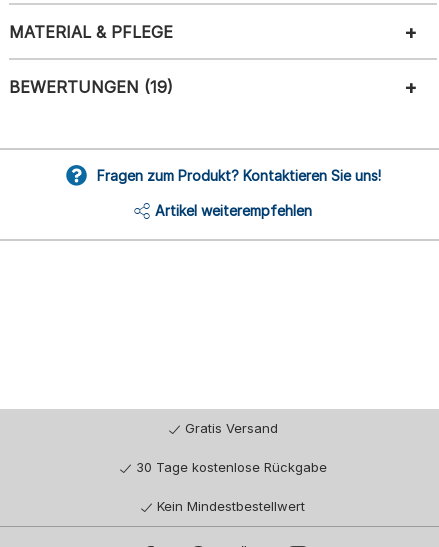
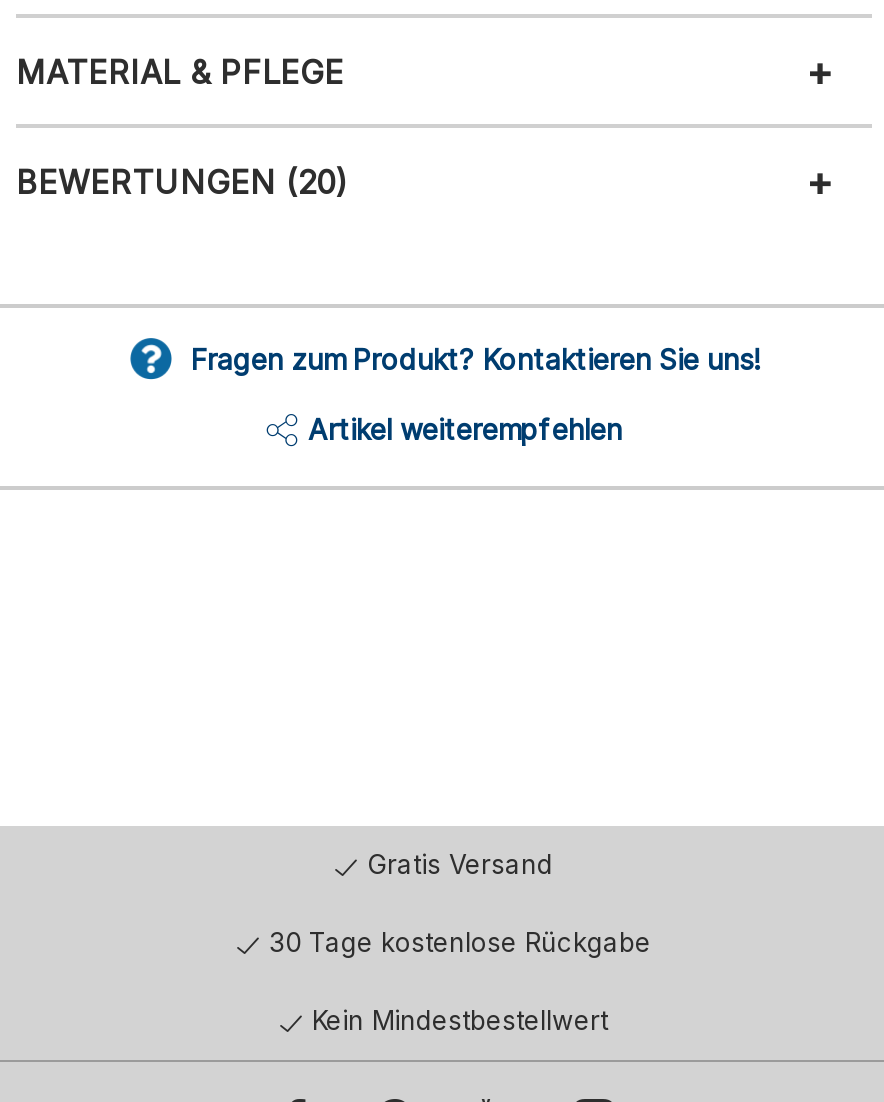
- BEWERTUNGEN (19)
+ BEWERTUNGEN (20)
